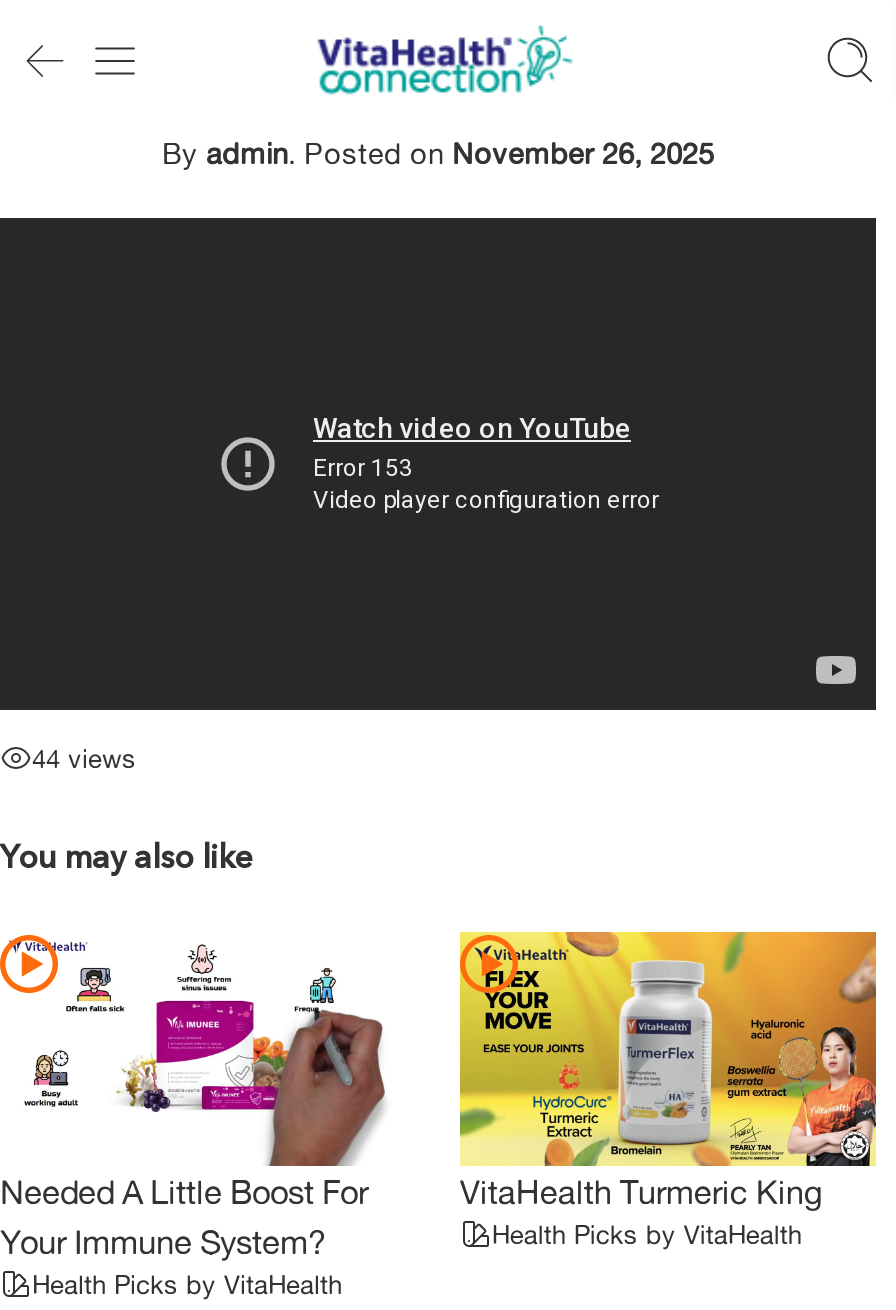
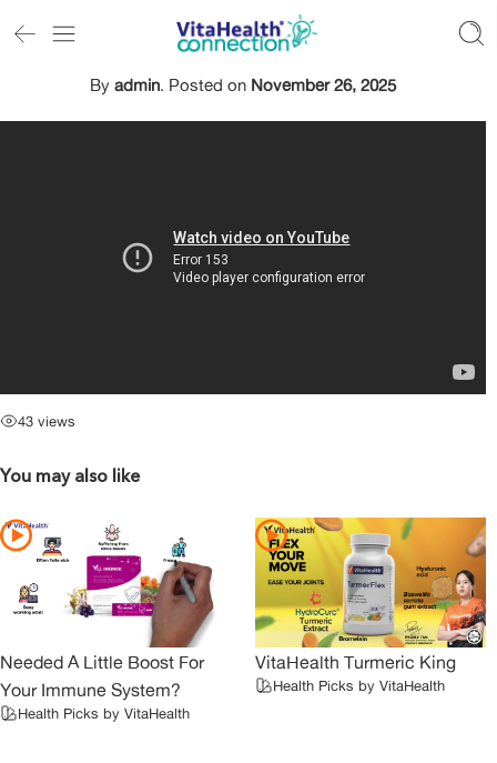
- 44 views
+ 43 views
